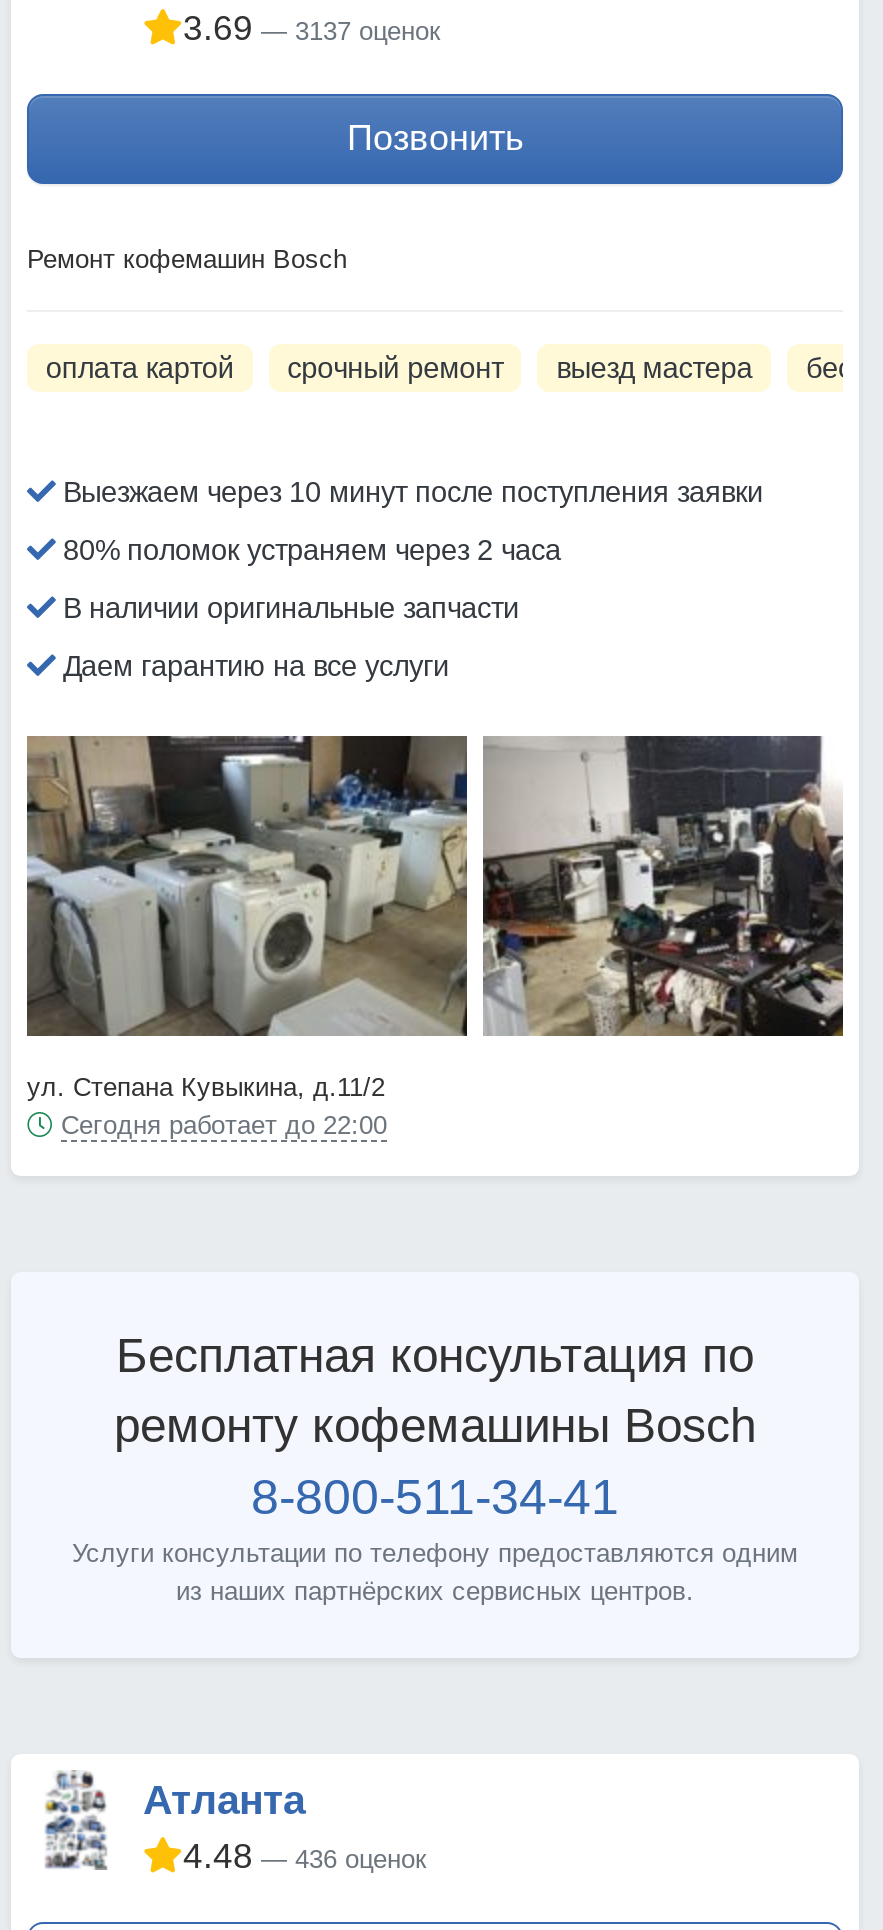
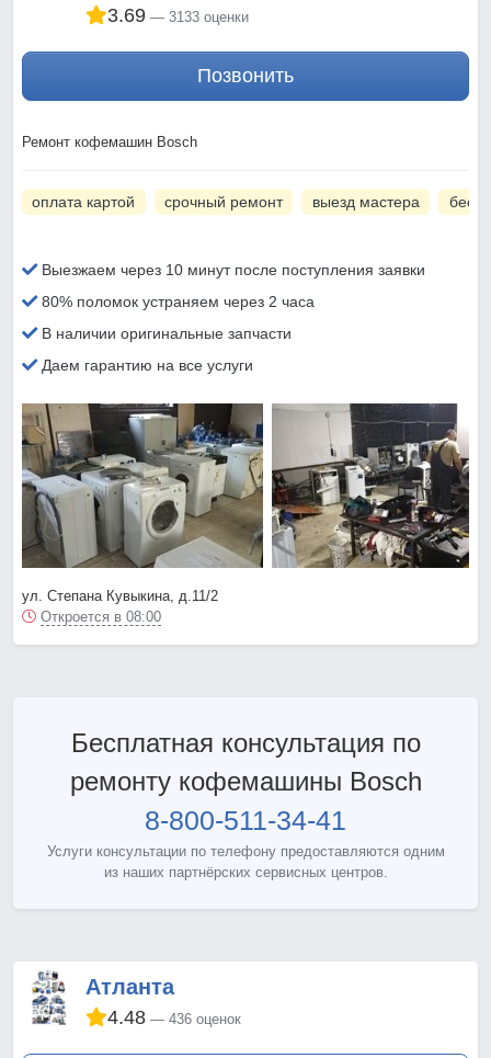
- 3.69 3137 оценок
+ 3.69 3133 оценки

- Сегодня работает до 22:00
+ Откроется в 08:00
